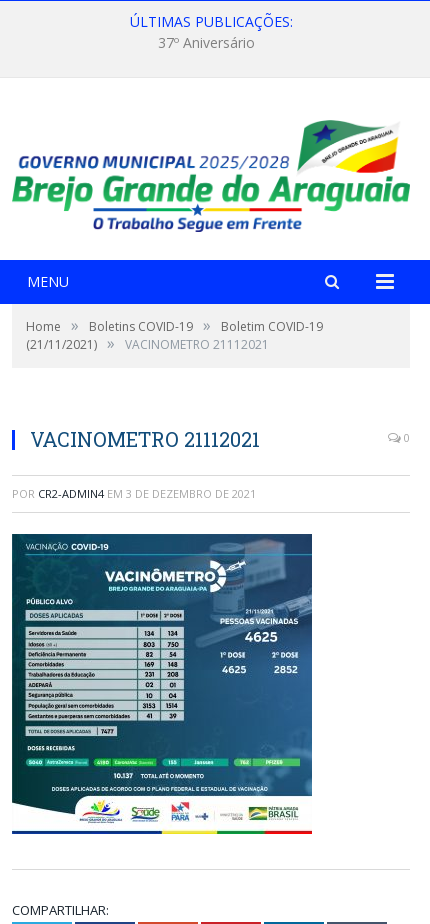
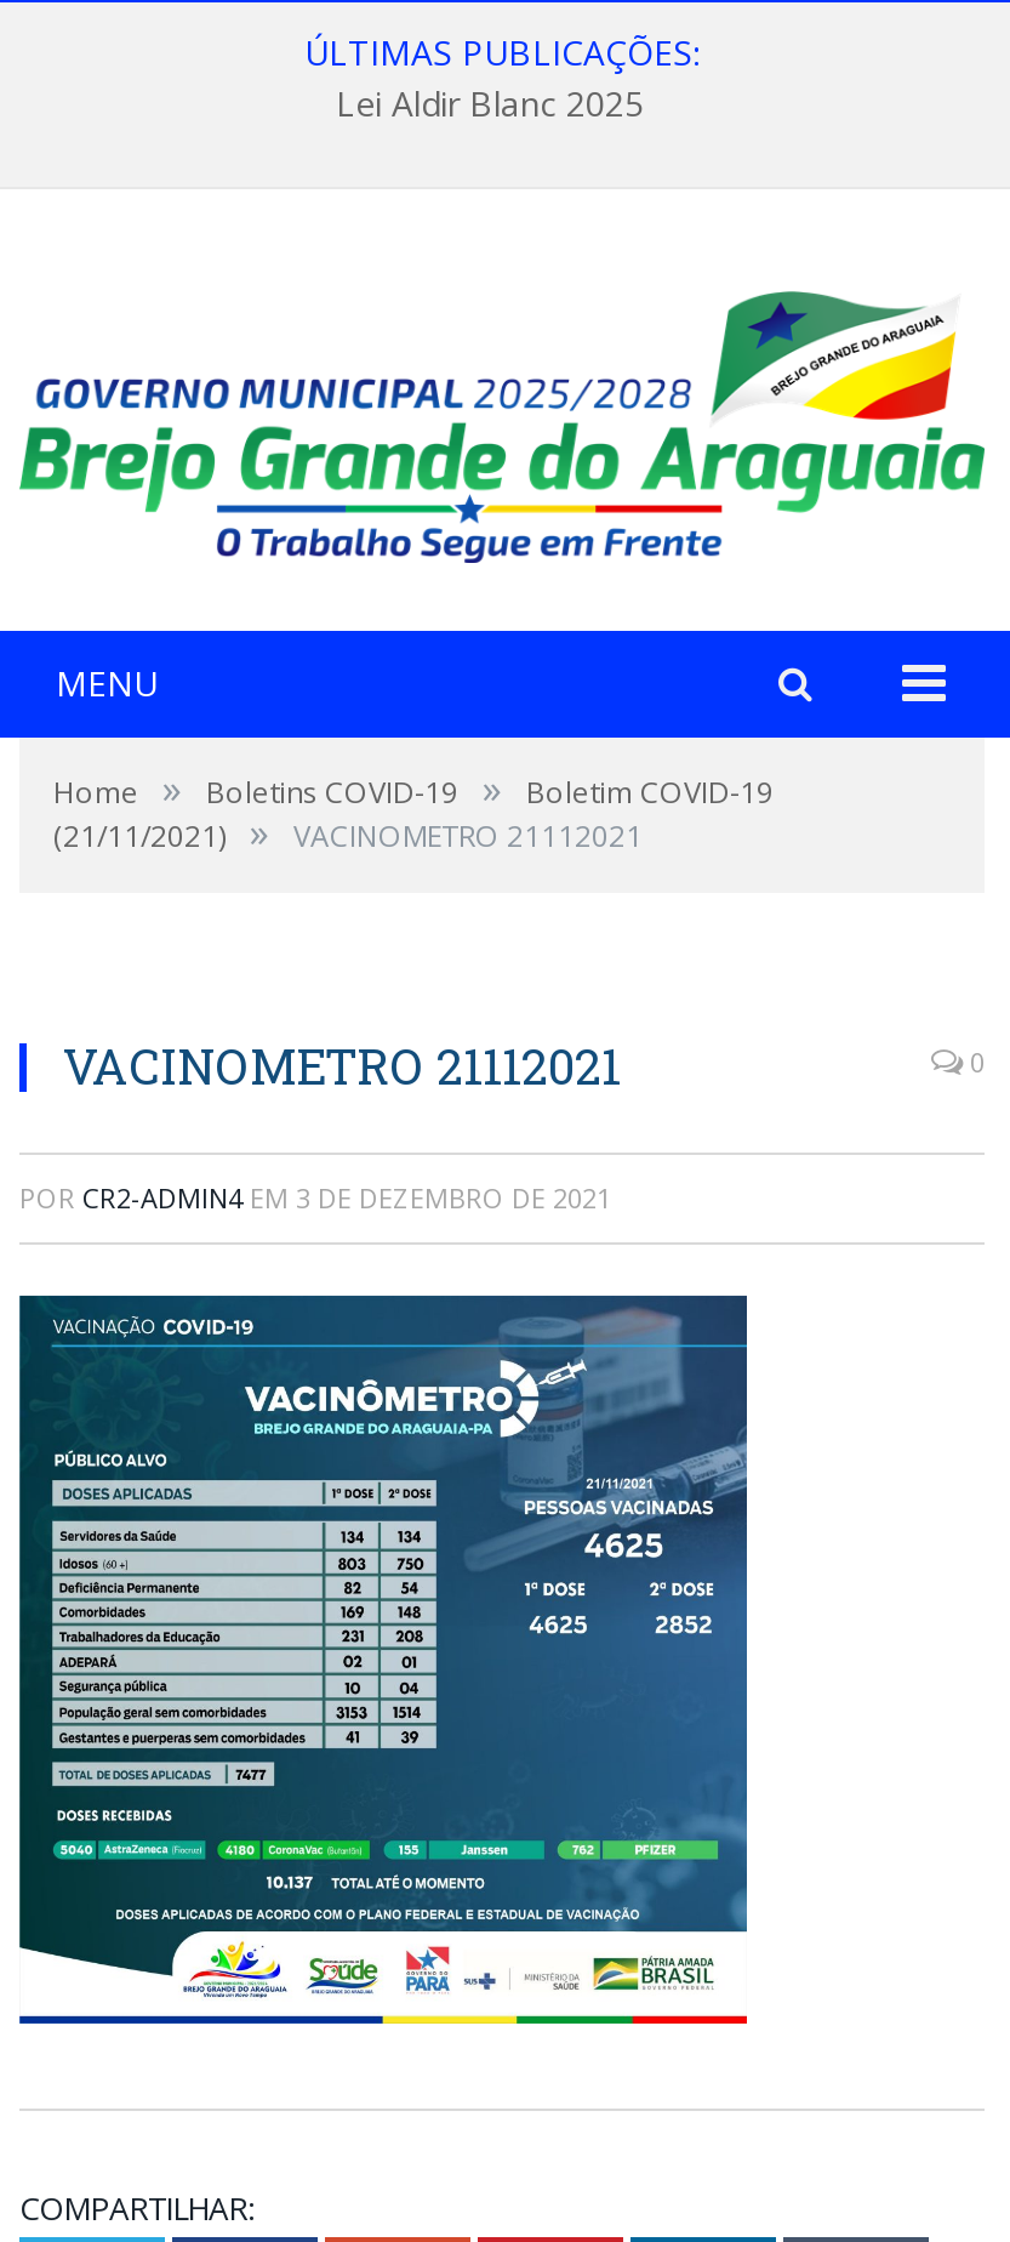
- 37º Aniversário
+ Lei Aldir Blanc 2025
